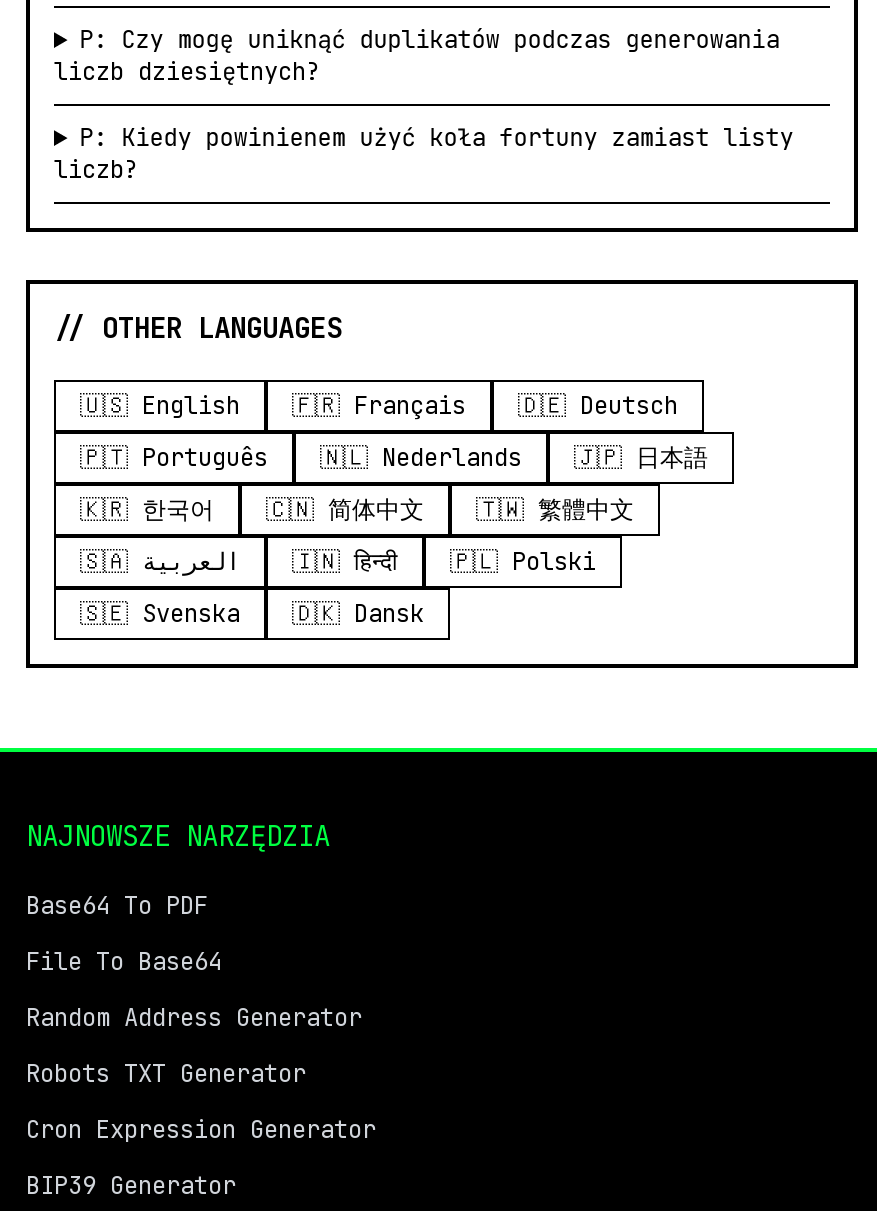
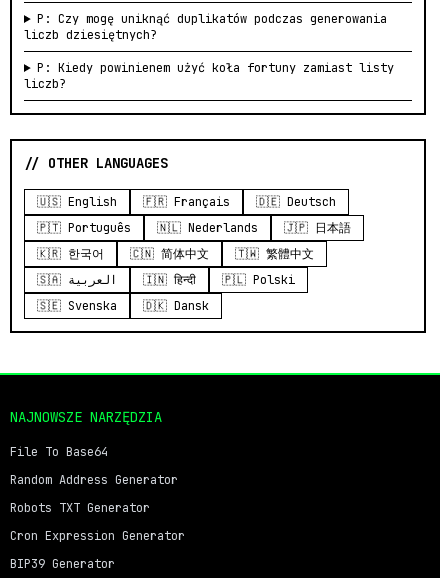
- Base64 To PDF
